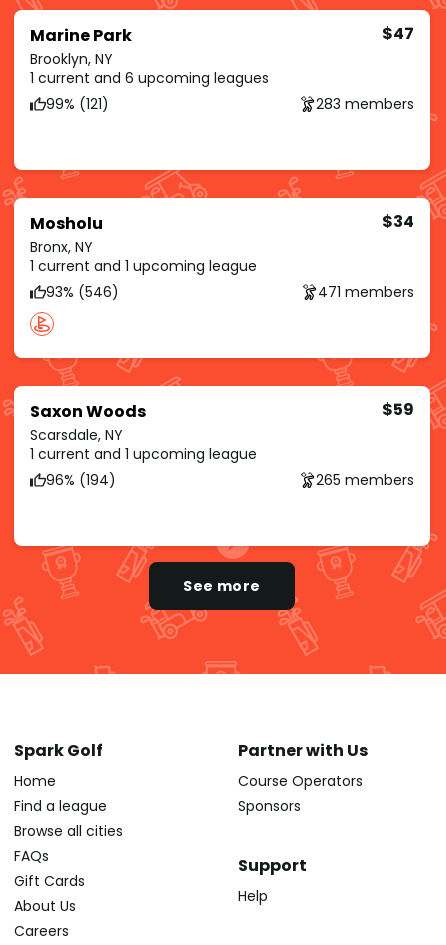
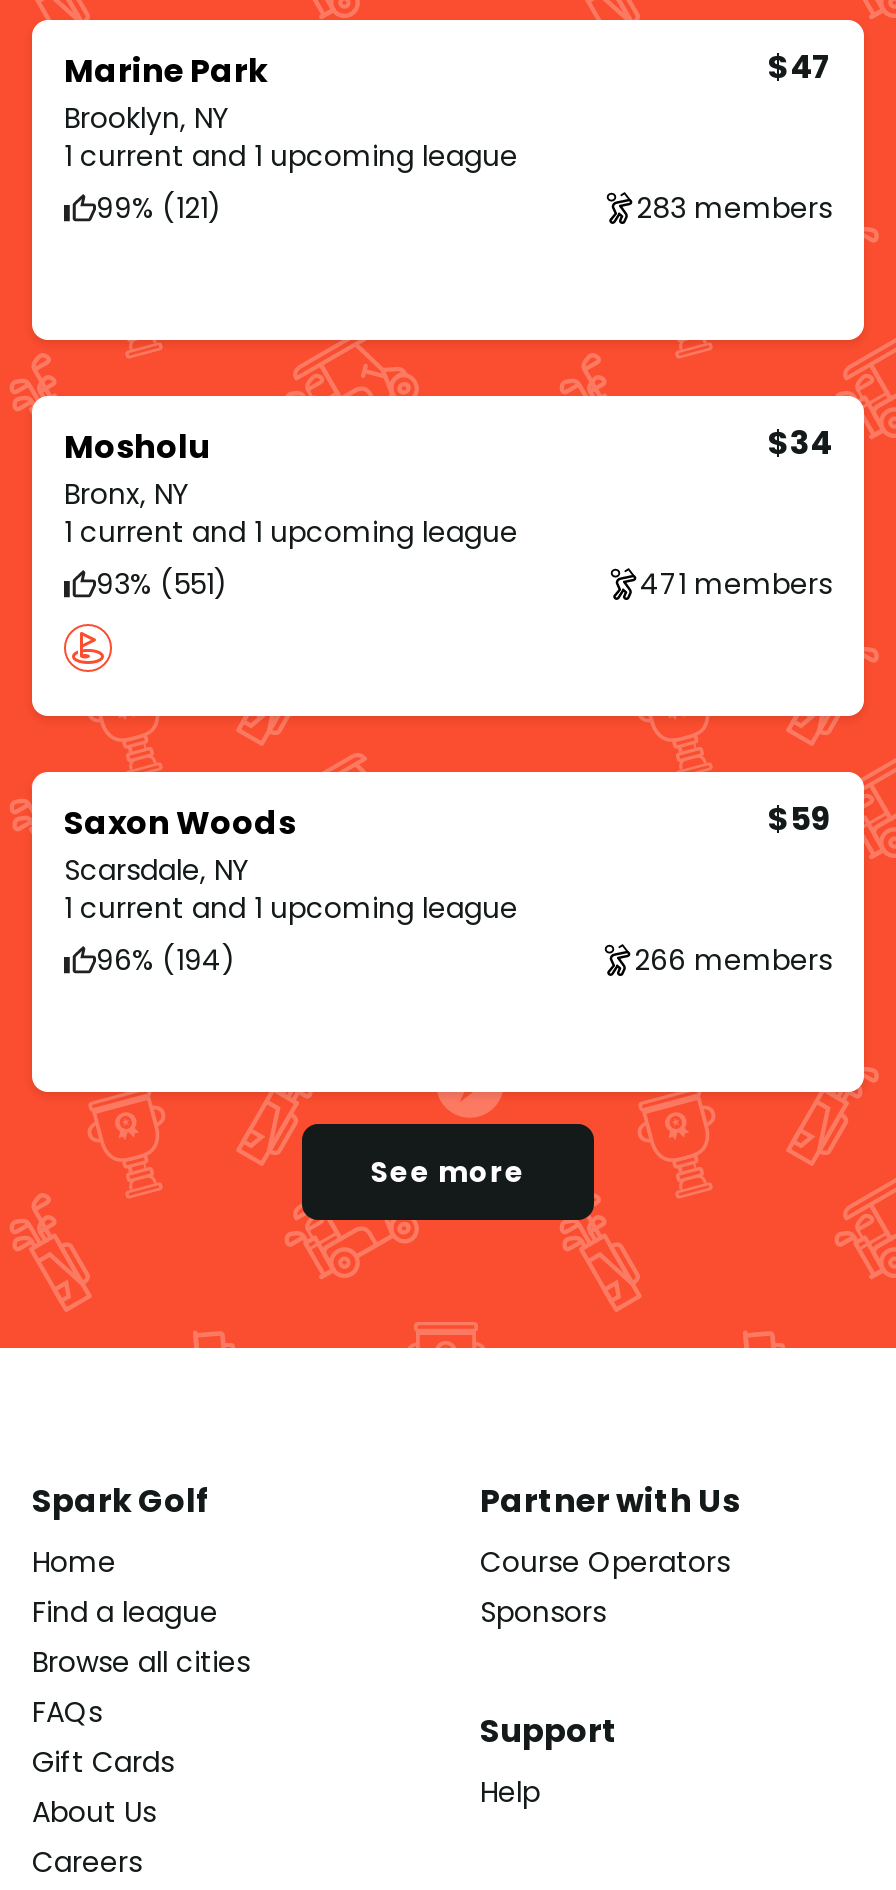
- 1 current and 6 upcoming leagues
+ 1 current and 1 upcoming league

- 93% (546)
+ 93% (551)

- 265 members
+ 266 members
